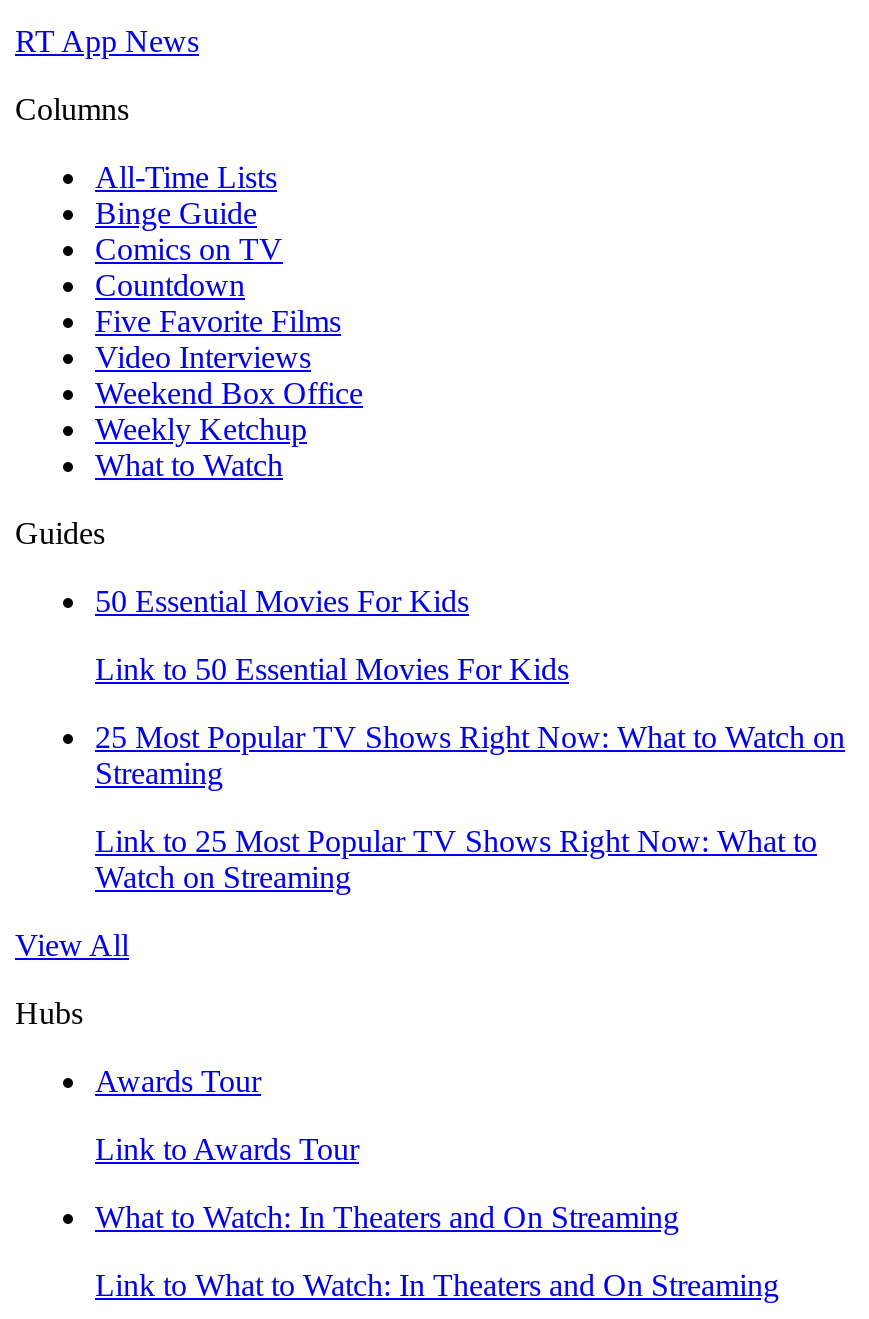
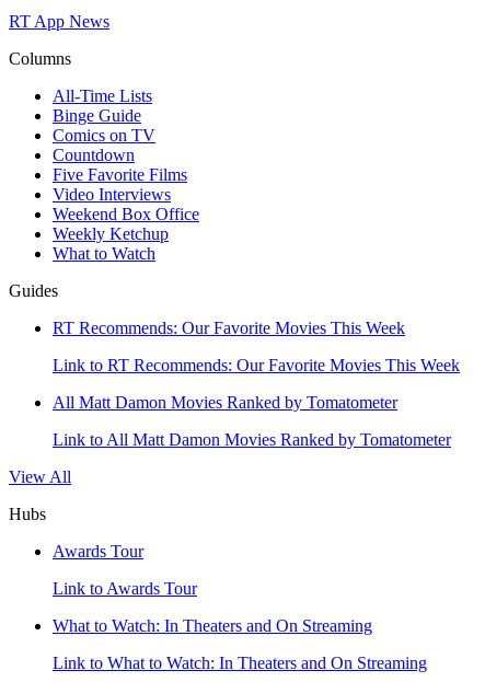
- 50 Essential Movies For Kids
+ RT Recommends: Our Favorite Movies This Week

- Link to 50 Essential Movies For Kids
+ Link to RT Recommends: Our Favorite Movies This Week

- 25 Most Popular TV Shows Right Now: What to Watch on
- Streaming
+ All Matt Damon Movies Ranked by Tomatometer

- Link to 25 Most Popular TV Shows Right Now: What to
- Watch on Streaming
+ Link to All Matt Damon Movies Ranked by Tomatometer
